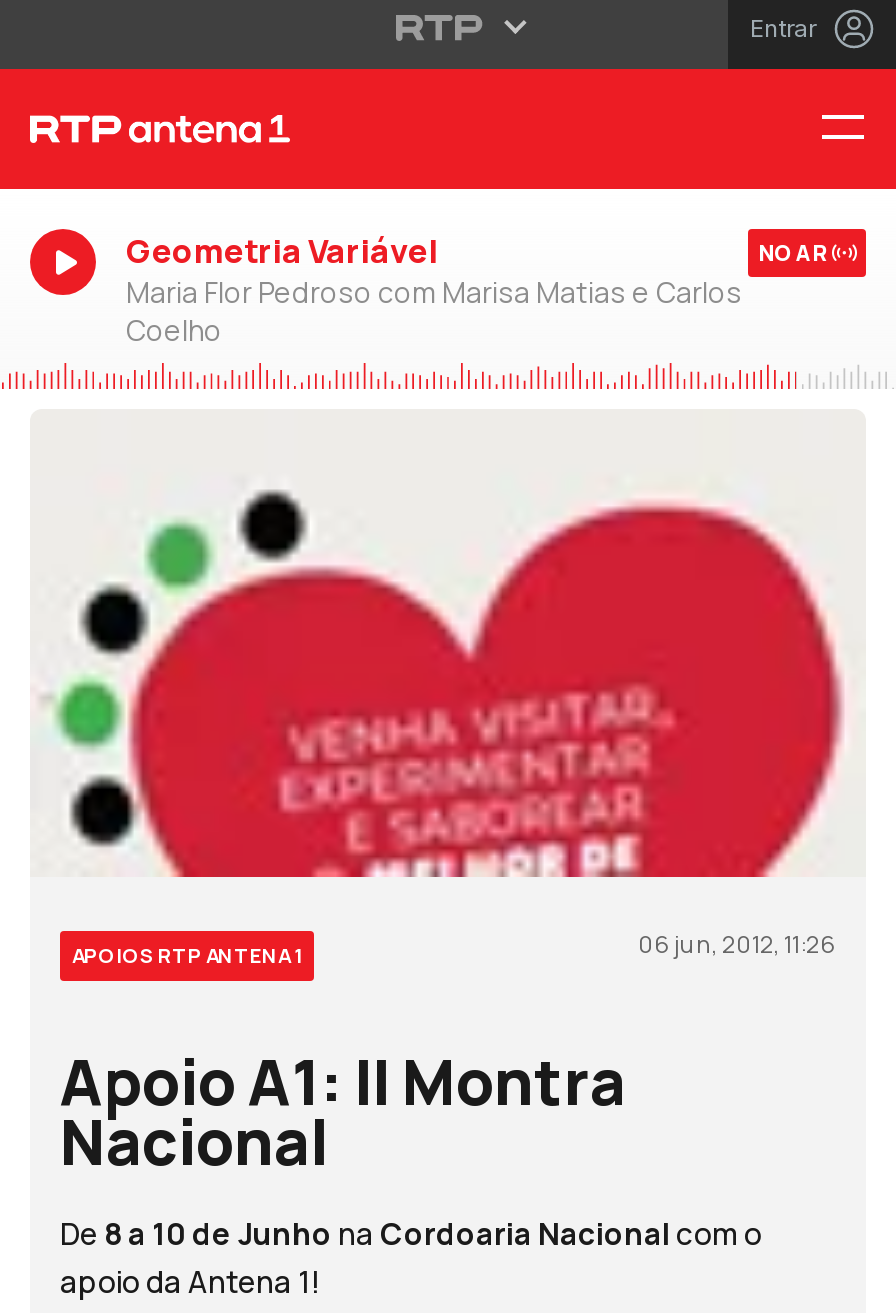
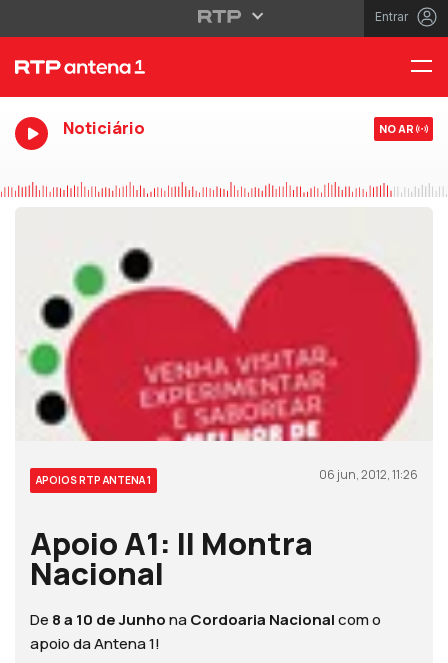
- Geometria Variável
- Maria Flor Pedroso com Marisa Matias e Carlos
- Coelho
+ Noticiário
